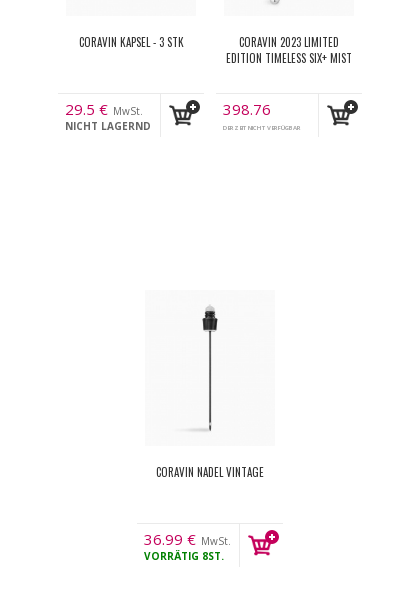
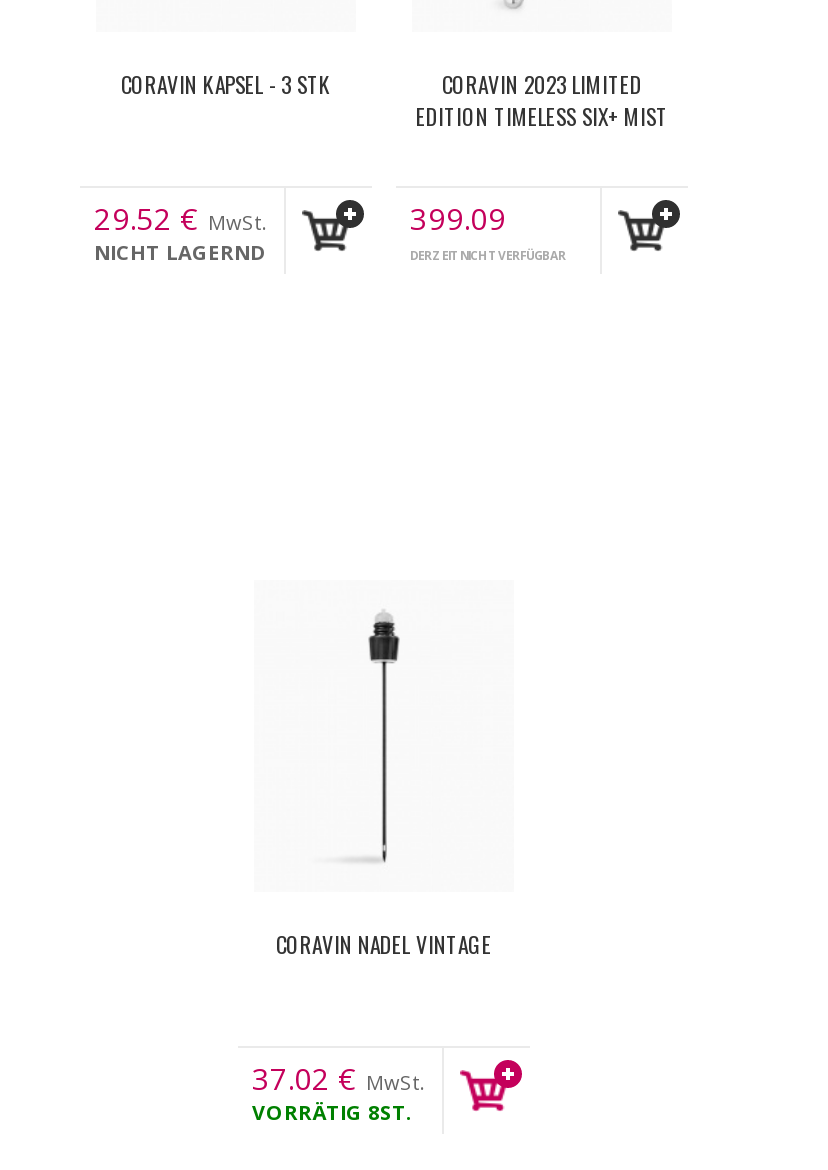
- 29.5 € MwSt.
+ 29.52 € MwSt.

- 398.76
+ 399.09

- 36.99 € MwSt.
+ 37.02 € MwSt.
